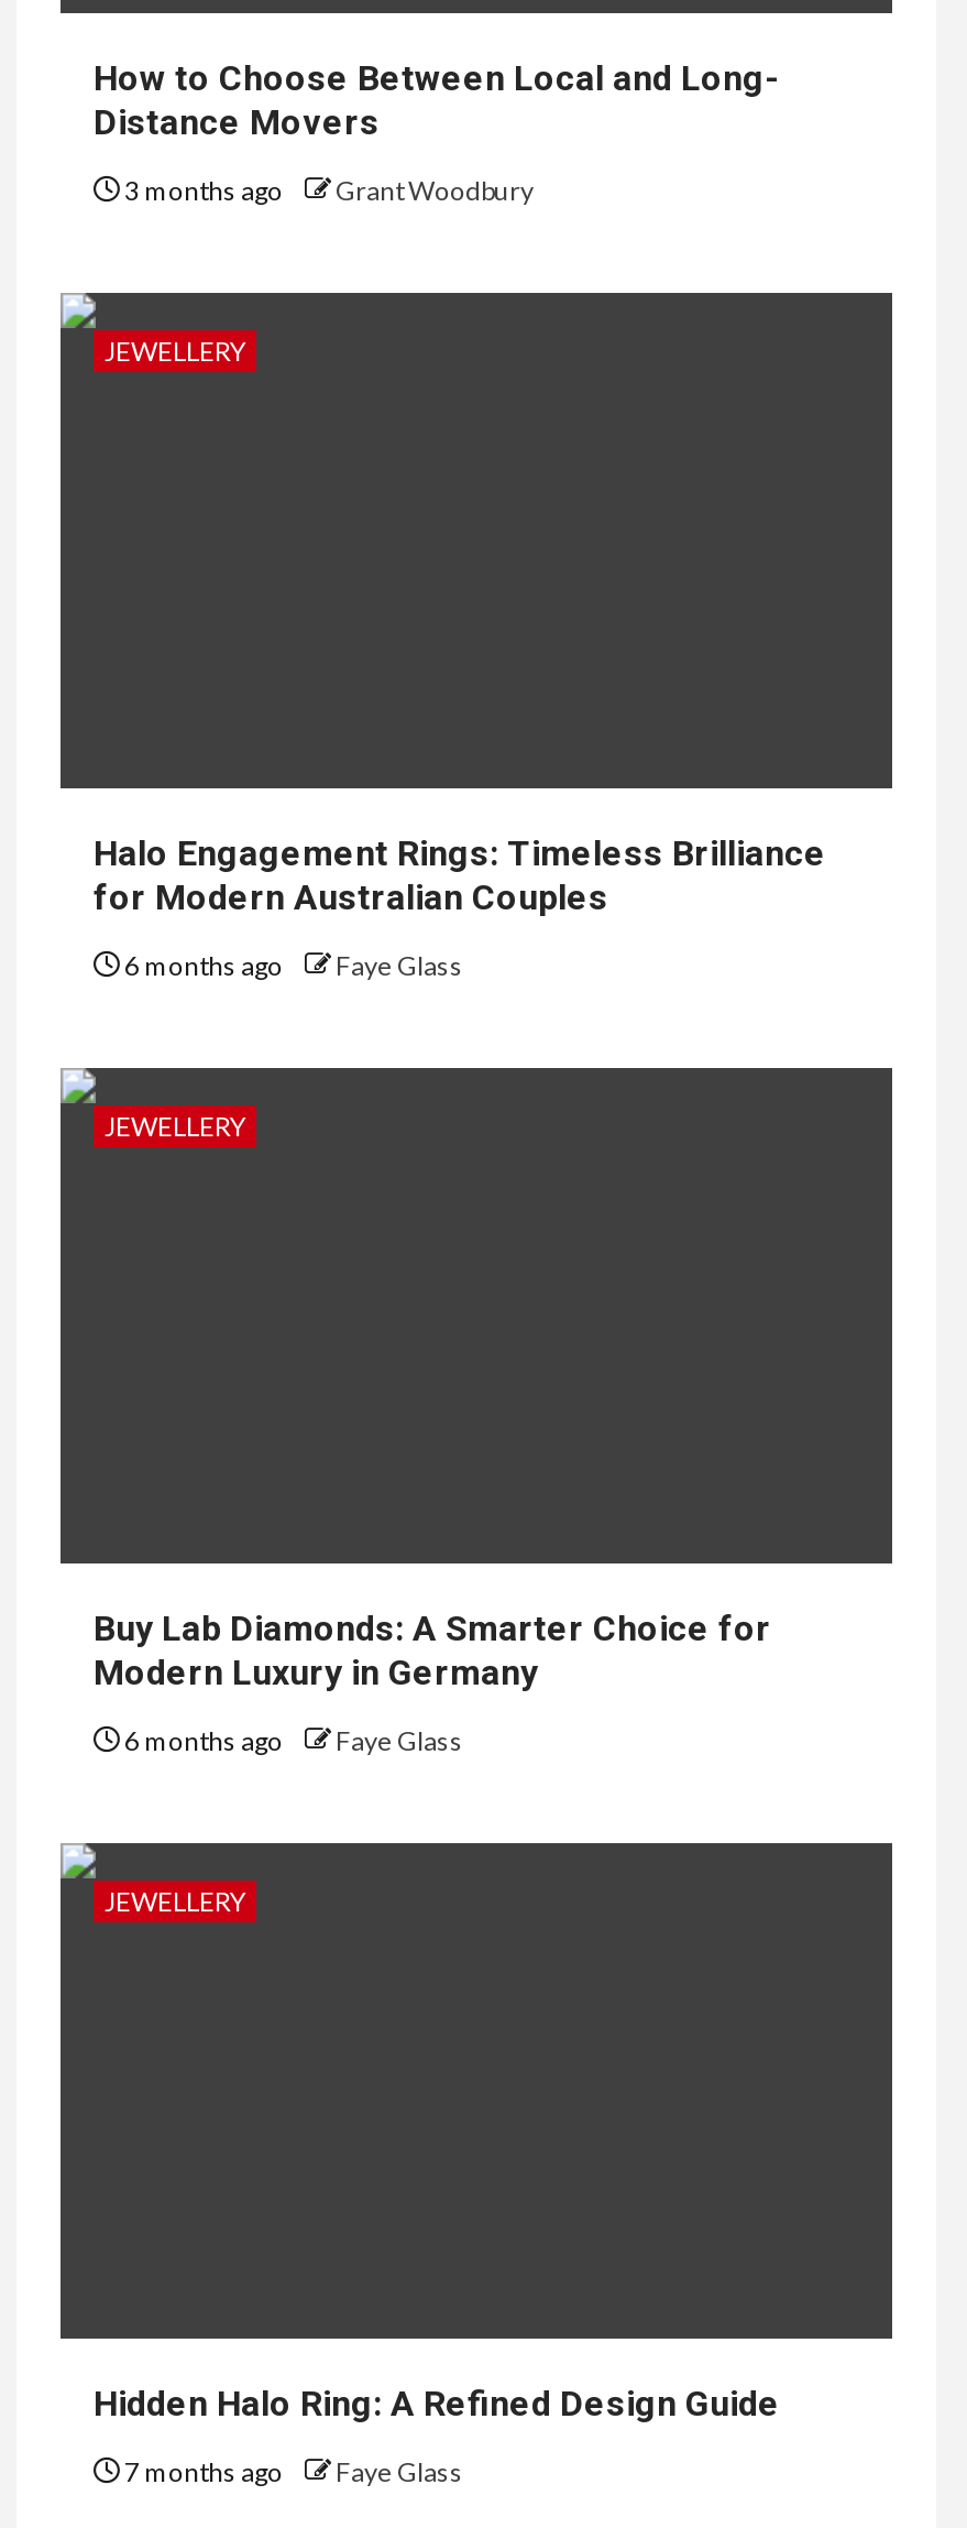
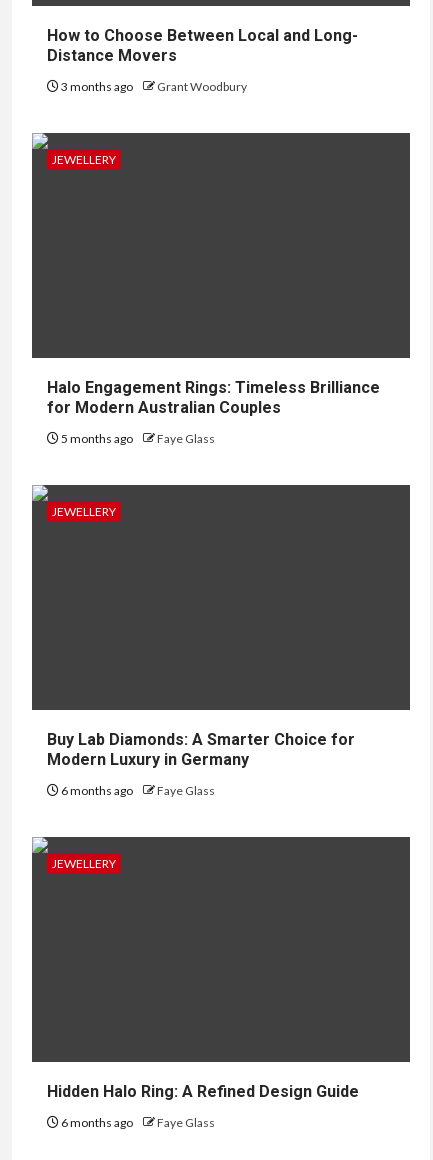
- 6 months ago Faye Glass
+ 5 months ago Faye Glass

- 7 months ago Faye Glass
+ 6 months ago Faye Glass
